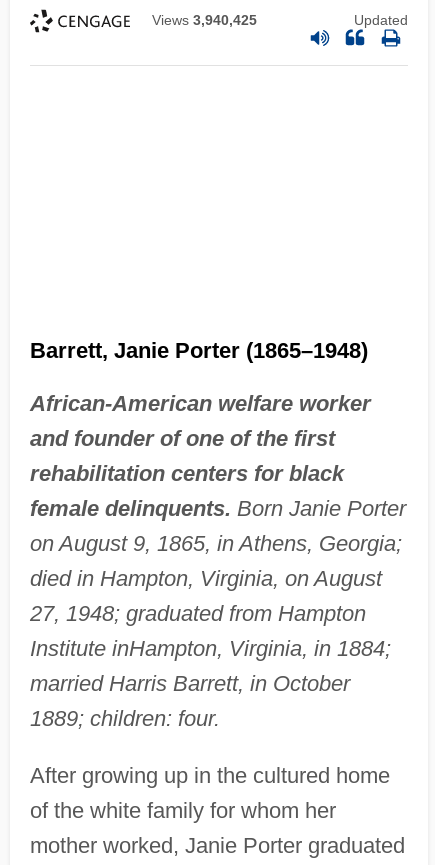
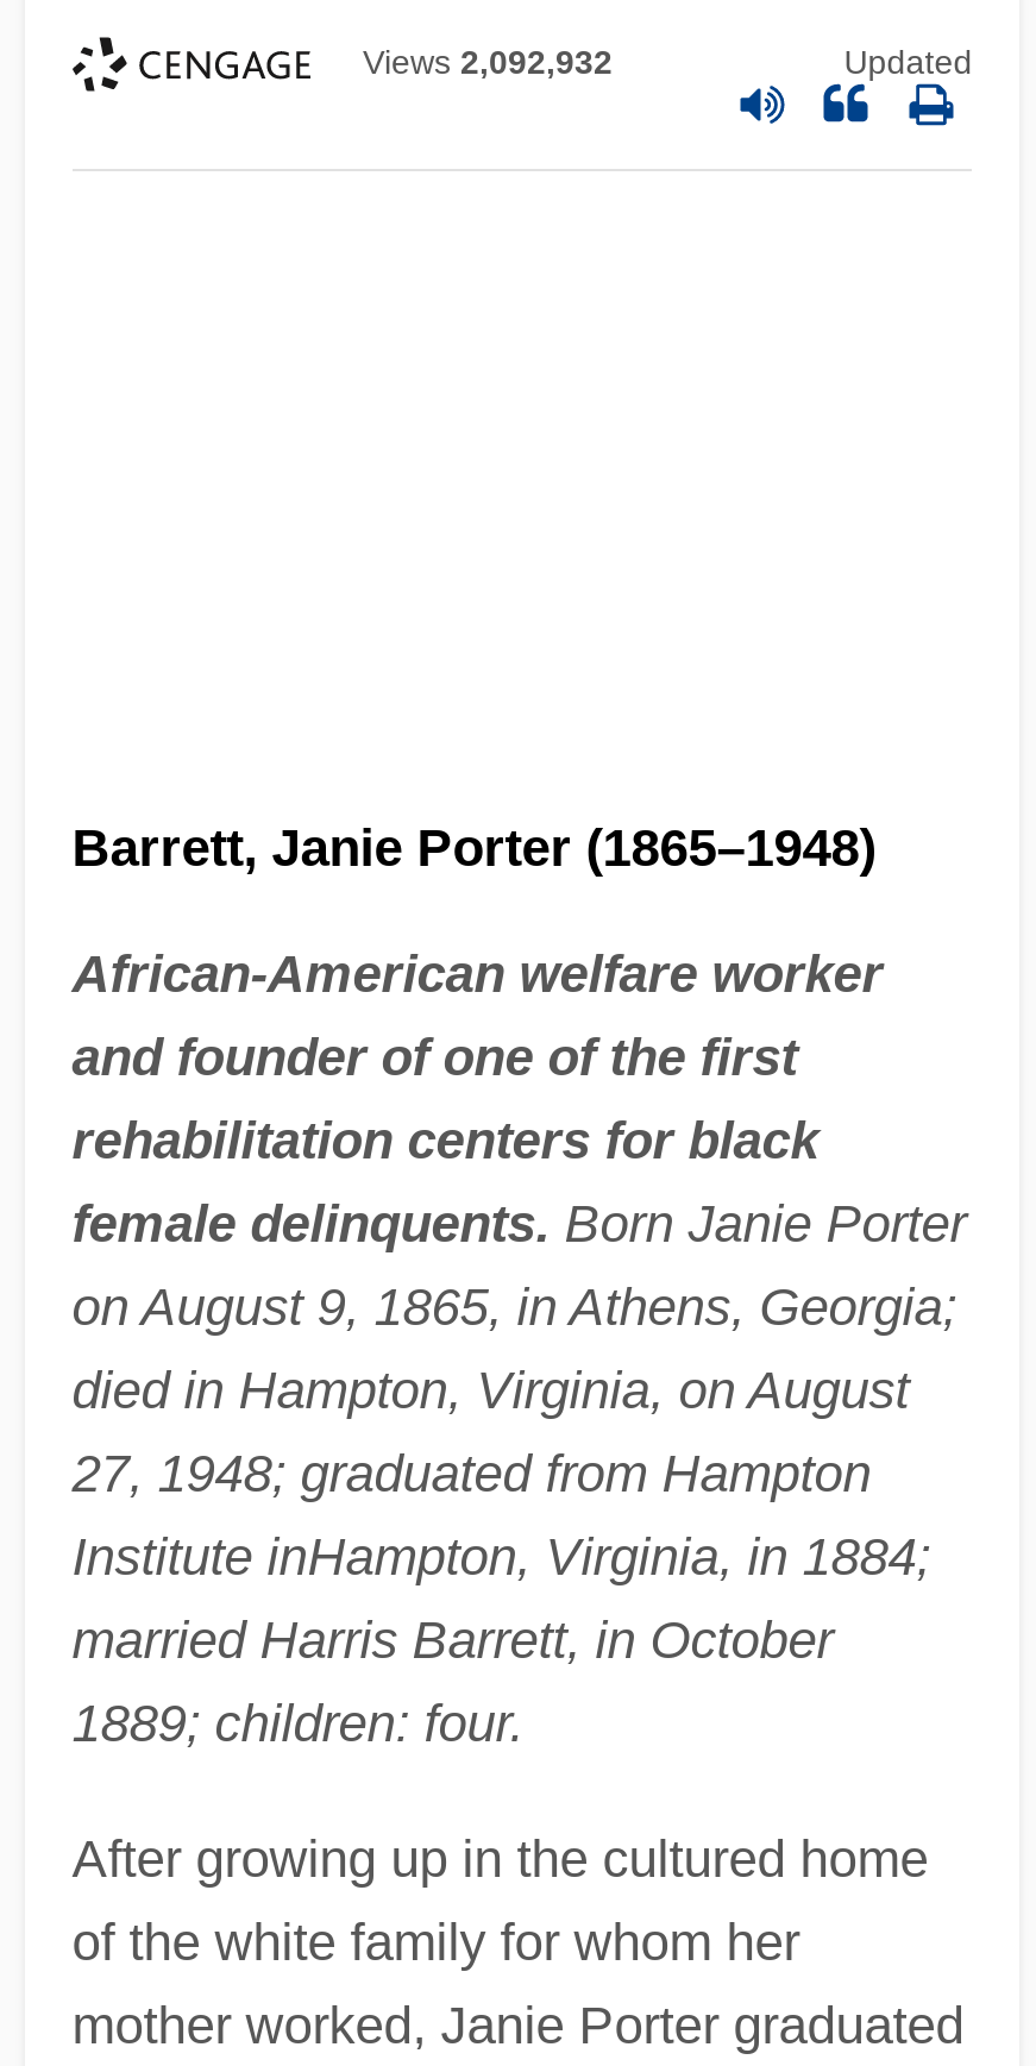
- Views 3,940,425
+ Views 2,092,932
